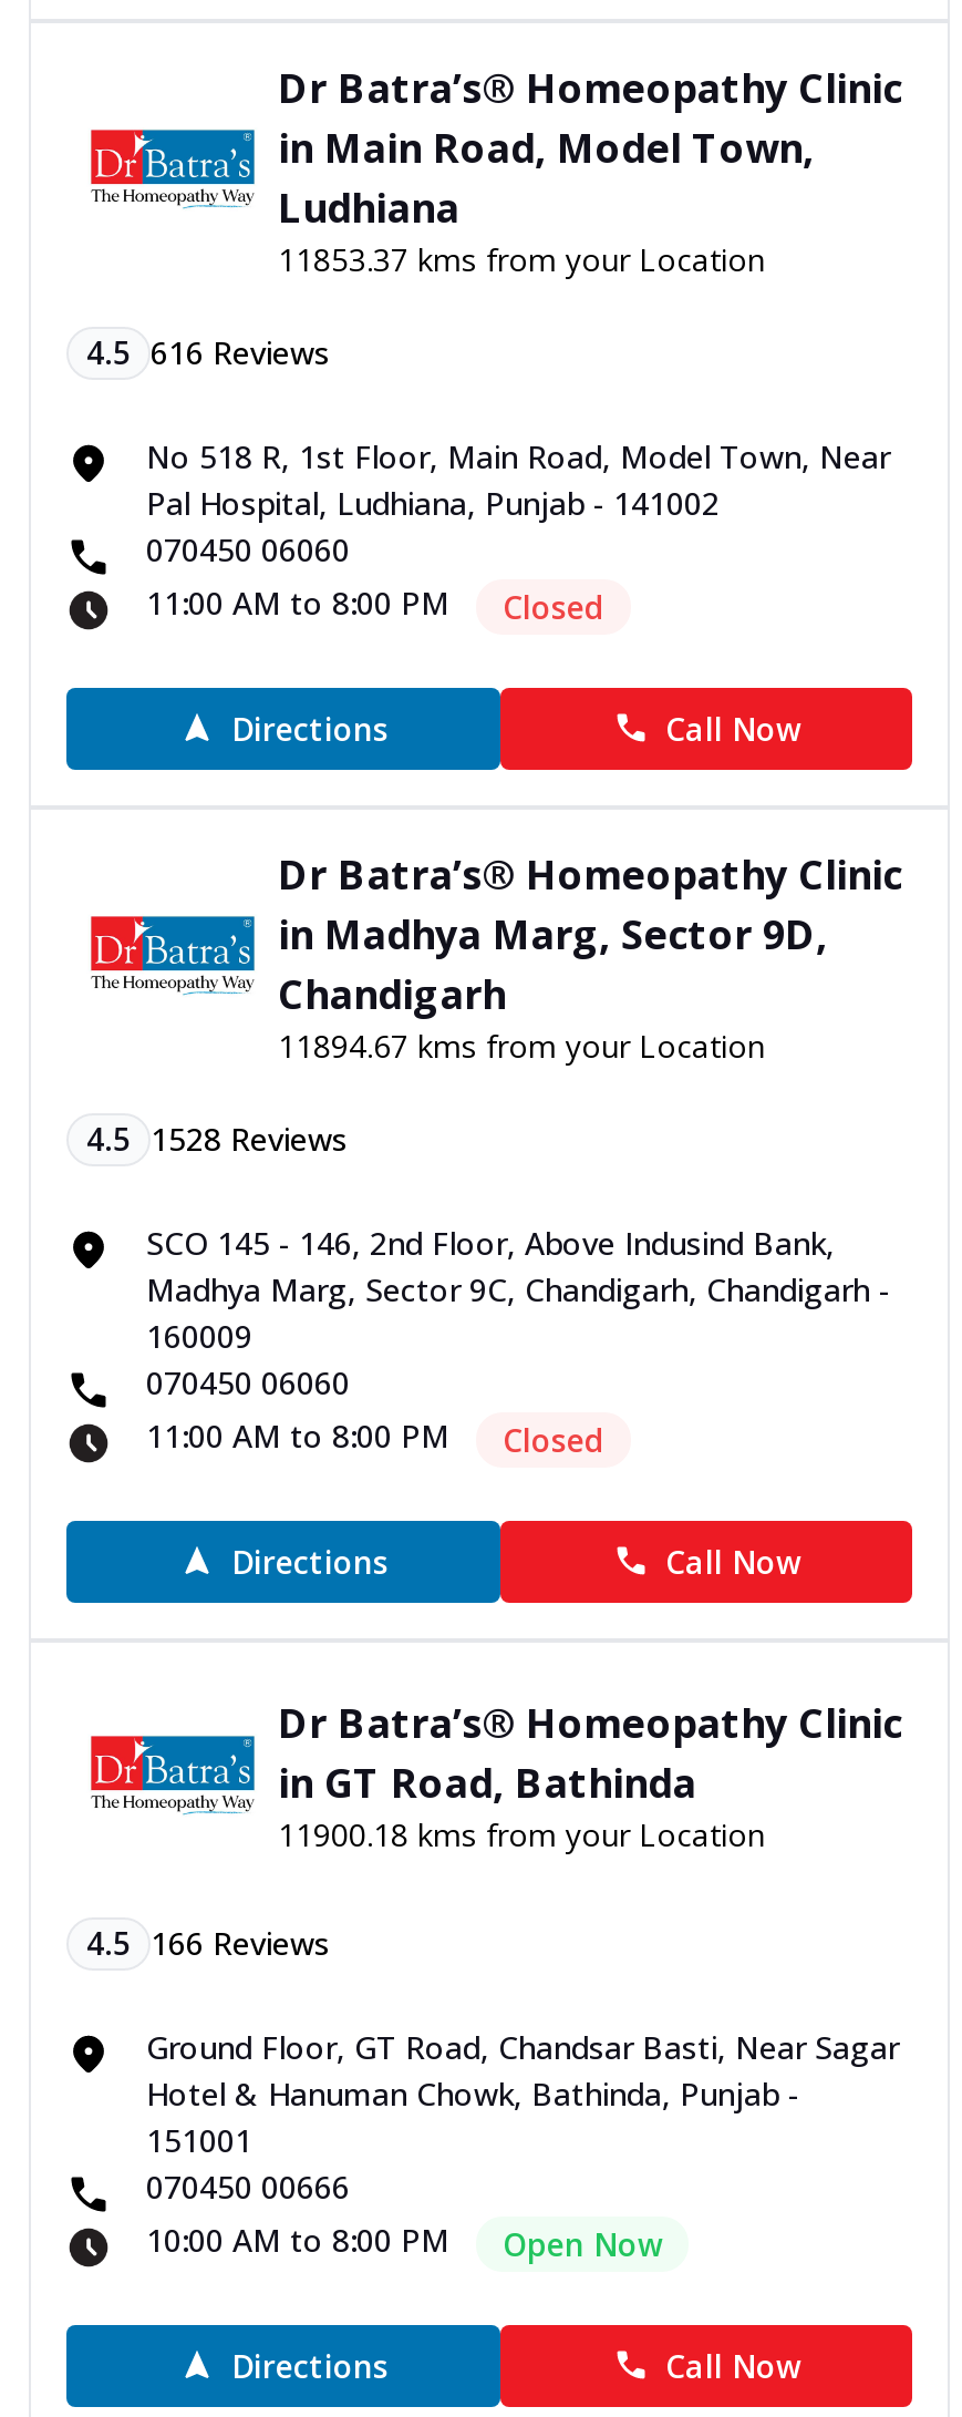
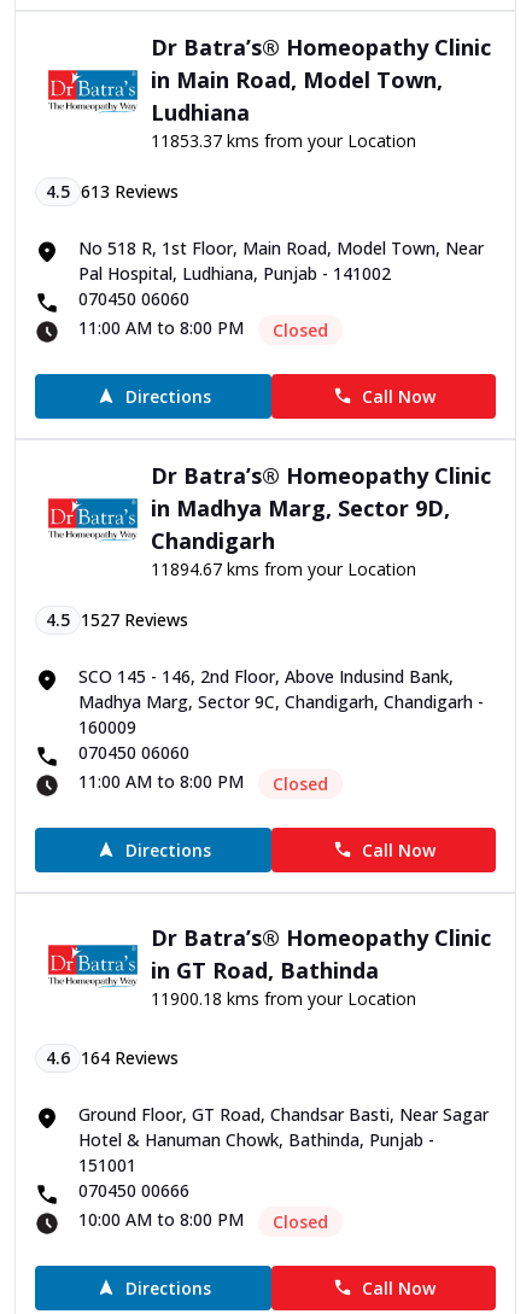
- 4.5 616 Reviews
+ 4.5 613 Reviews

- 4.5 1528 Reviews
+ 4.5 1527 Reviews

- 4.5 166 Reviews
+ 4.6 164 Reviews

- Open Now
+ Closed
